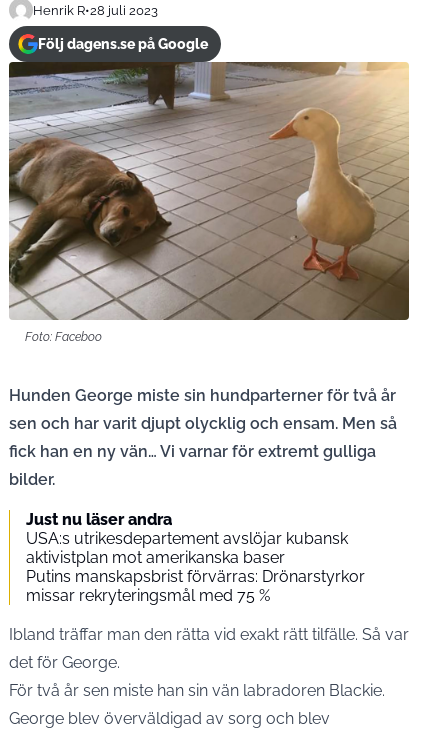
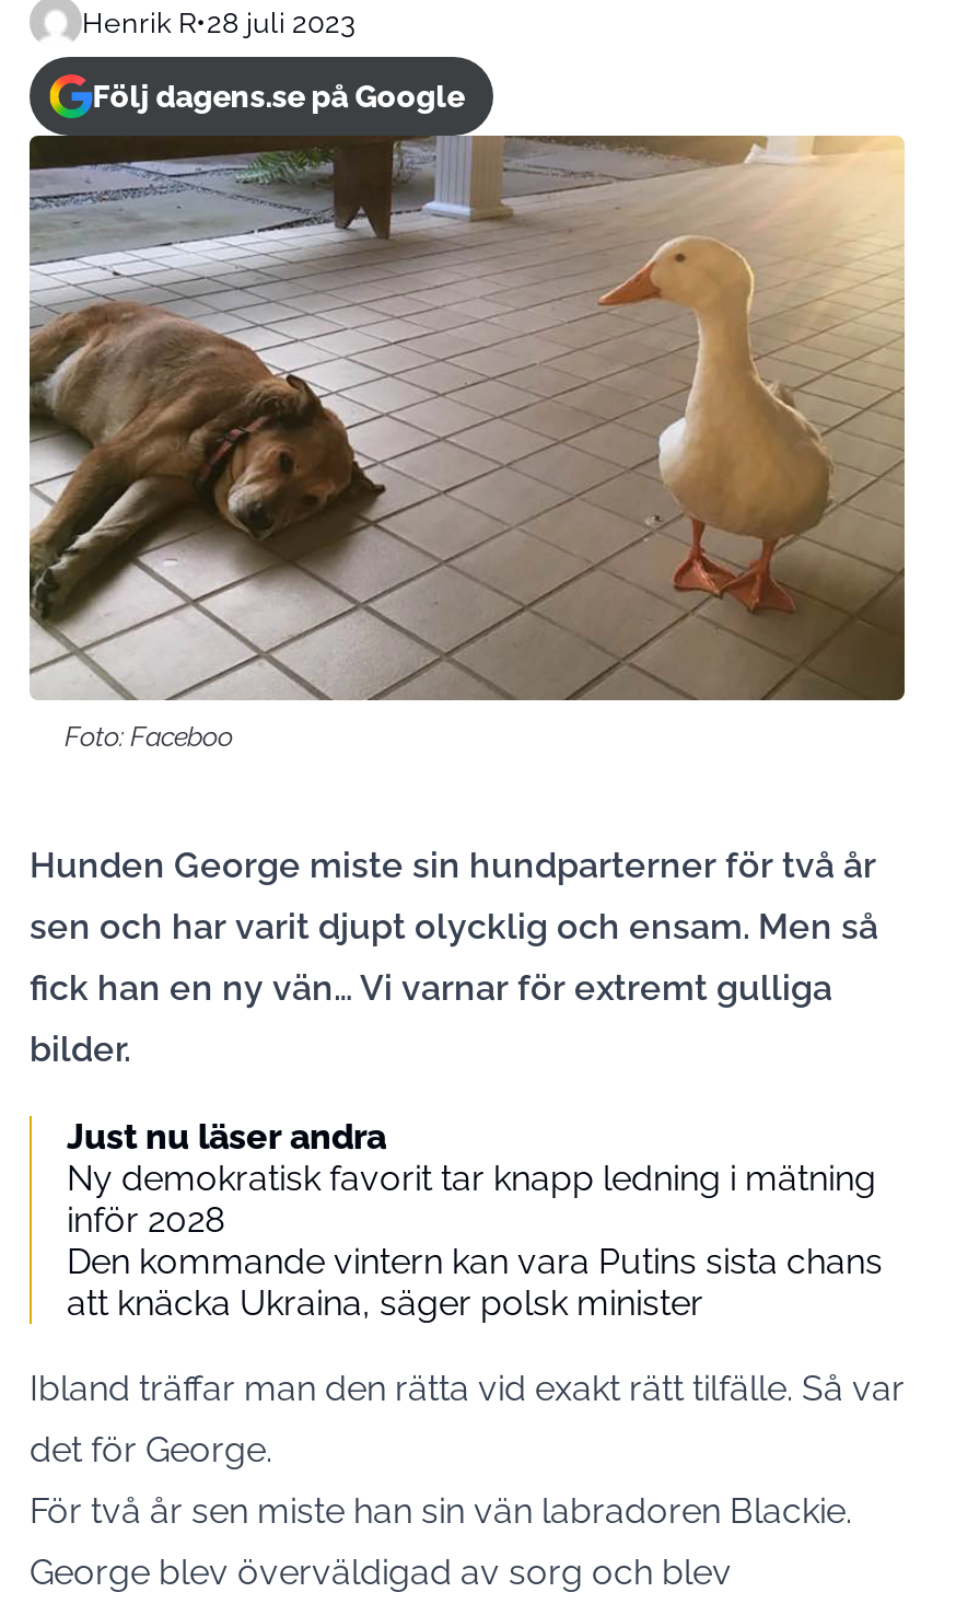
- USA:s utrikesdepartement avslöjar kubansk
- aktivistplan mot amerikanska baser
- Putins manskapsbrist förvärras: Drönarstyrkor
- missar rekryteringsmål med 75 %
+ Ny demokratisk favorit tar knapp ledning i mätning
+ inför 2028
+ Den kommande vintern kan vara Putins sista chans
+ att knäcka Ukraina, säger polsk minister
